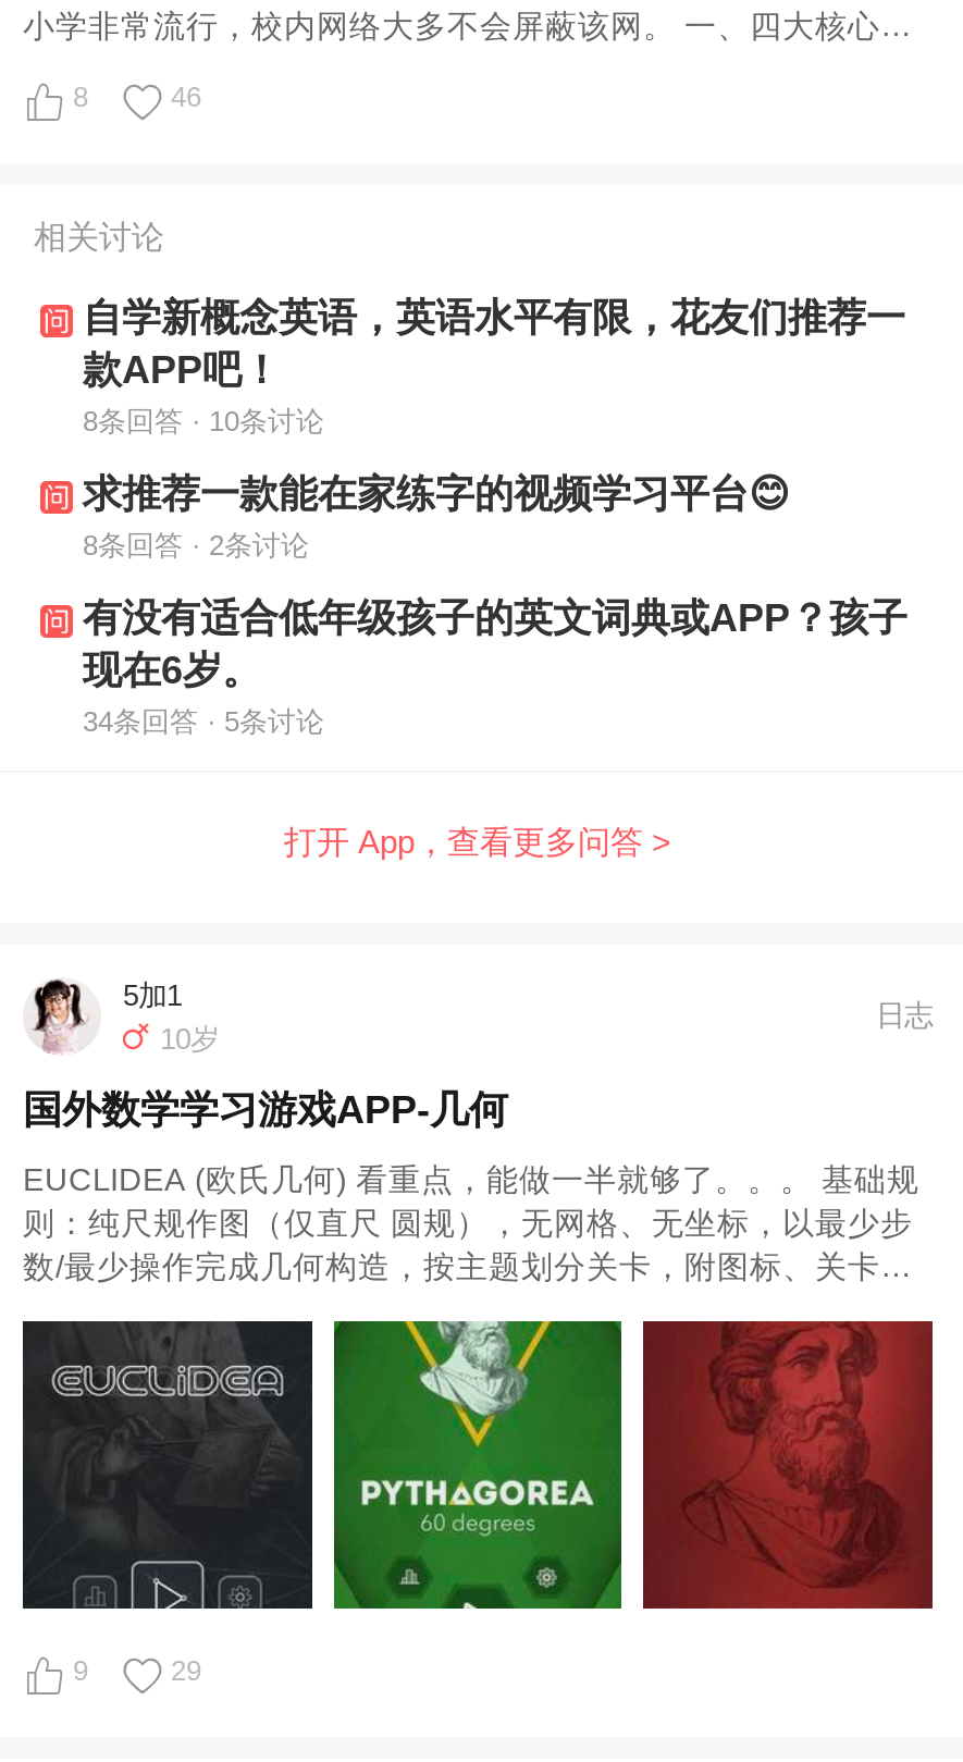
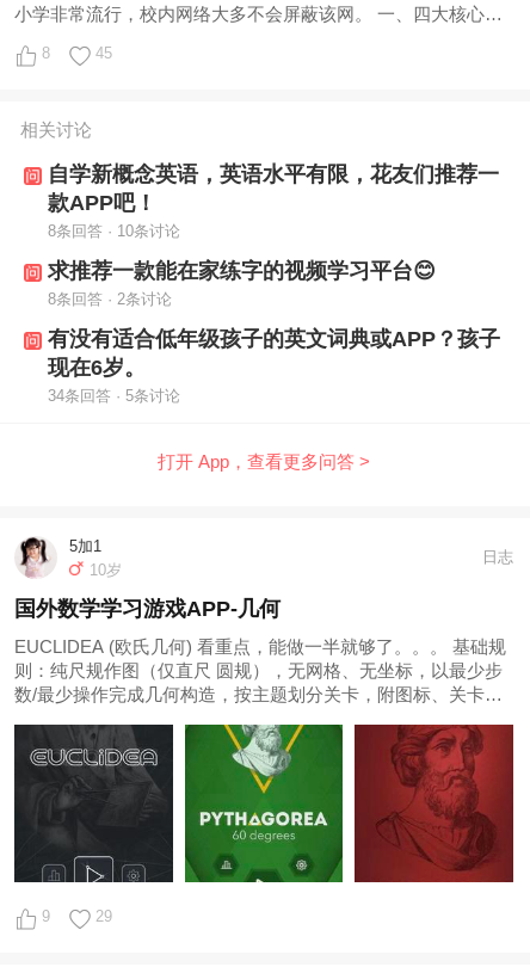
- 46
+ 45
